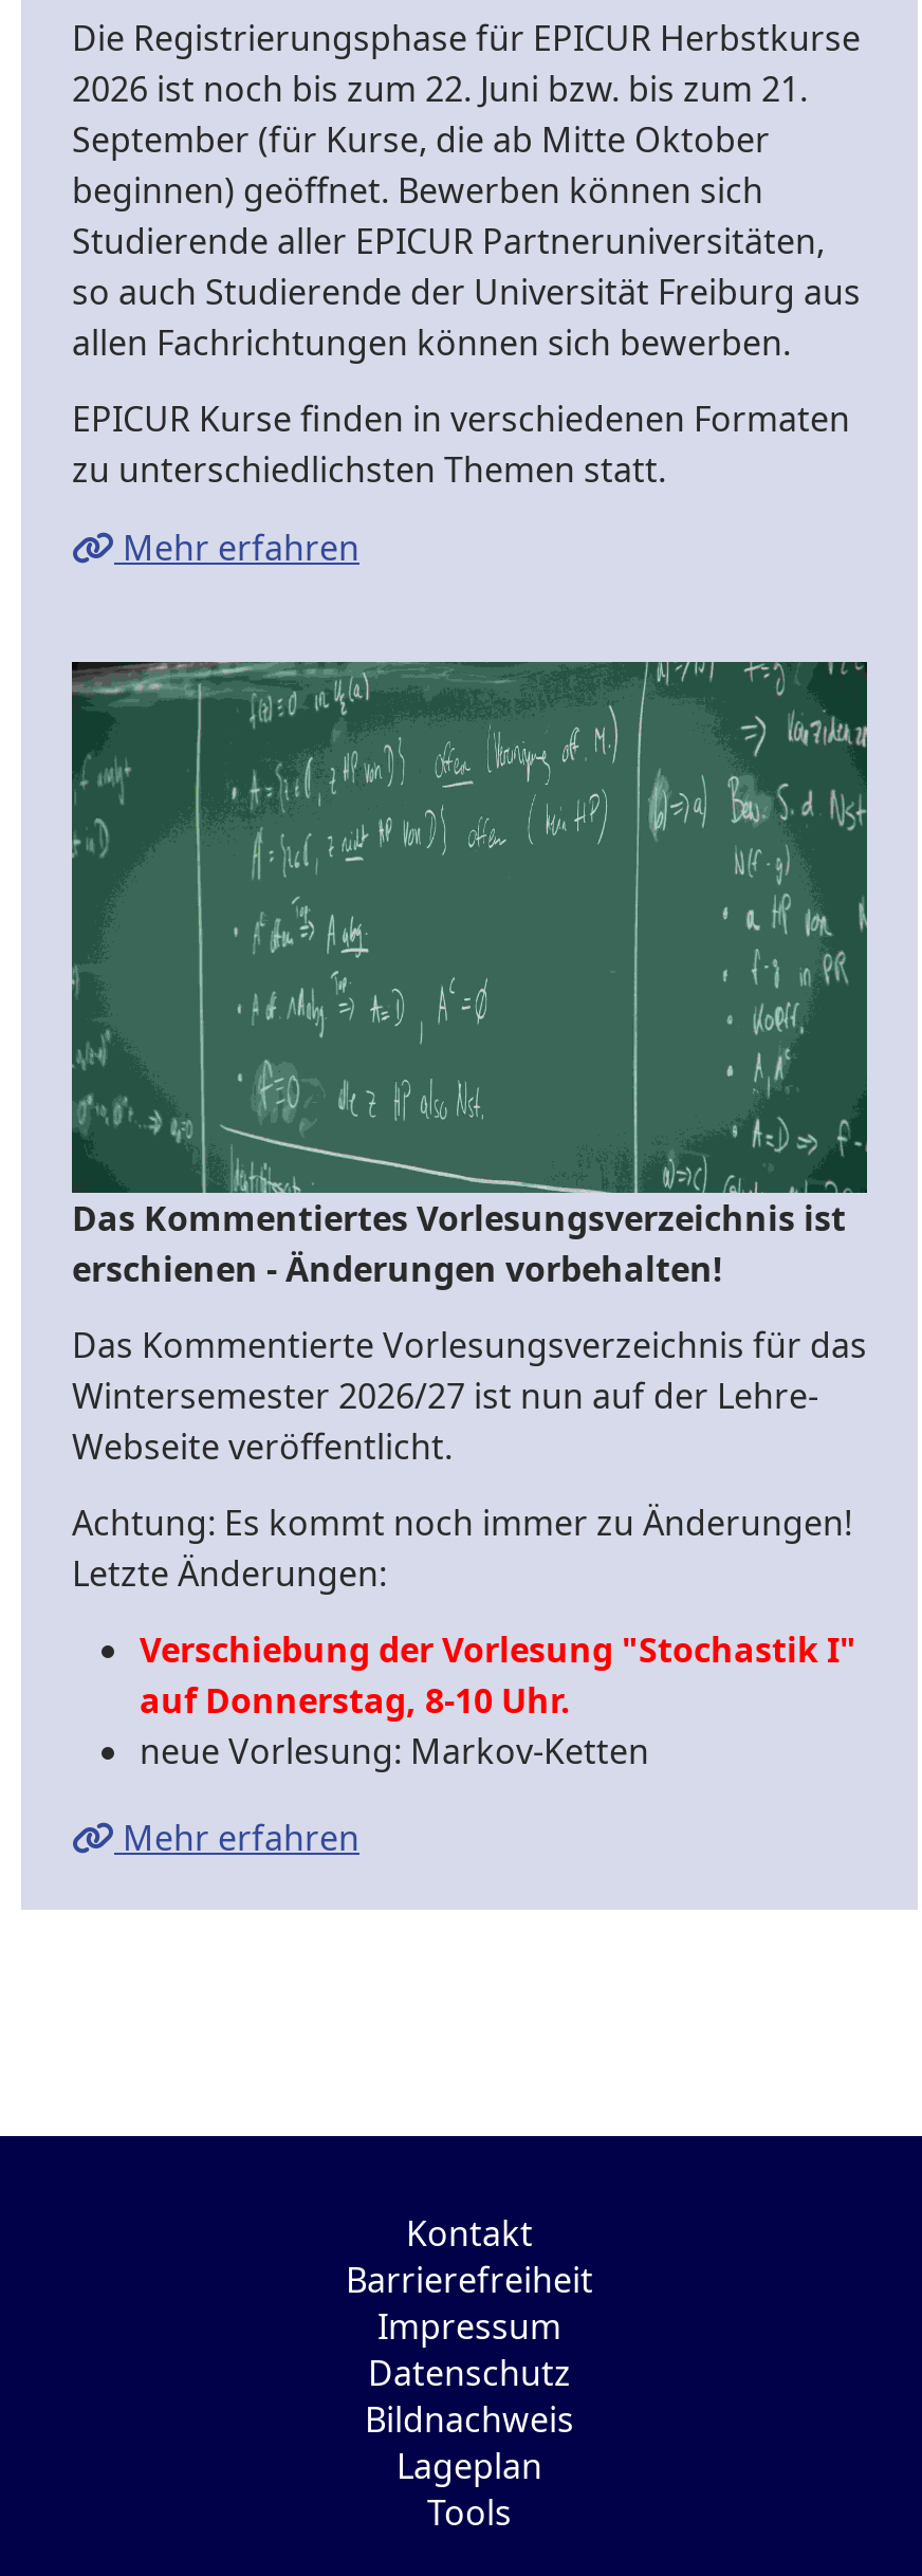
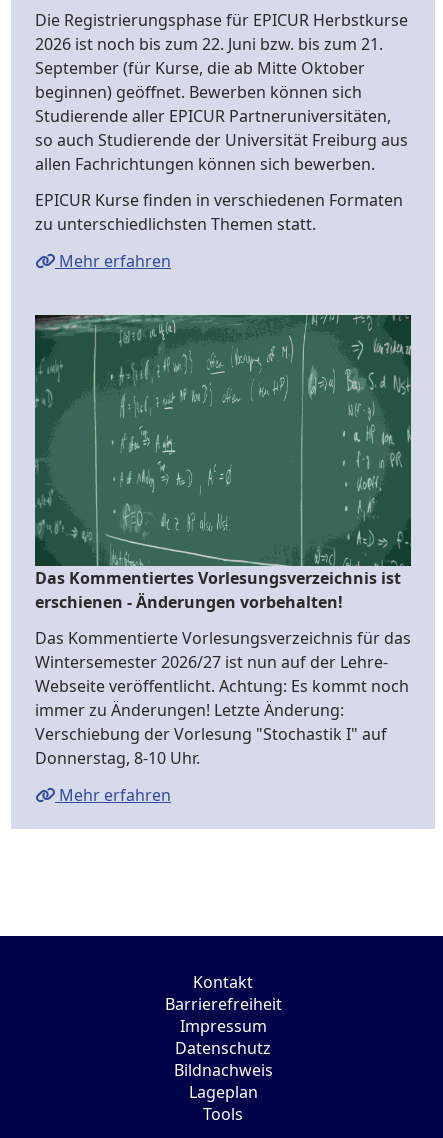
- Webseite veröffentlicht.
- Achtung: Es kommt noch immer zu Änderungen!
- Letzte Änderungen:
- Verschiebung der Vorlesung "Stochastik I"
- auf Donnerstag, 8-10 Uhr.
- neue Vorlesung: Markov-Ketten
+ Webseite veröffentlicht. Achtung: Es kommt noch
+ immer zu Änderungen! Letzte Änderung:
+ Verschiebung der Vorlesung "Stochastik I" auf
+ Donnerstag, 8-10 Uhr.
